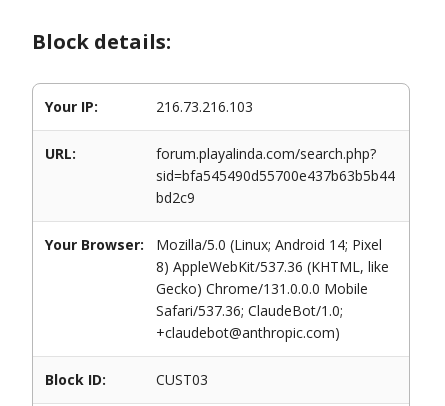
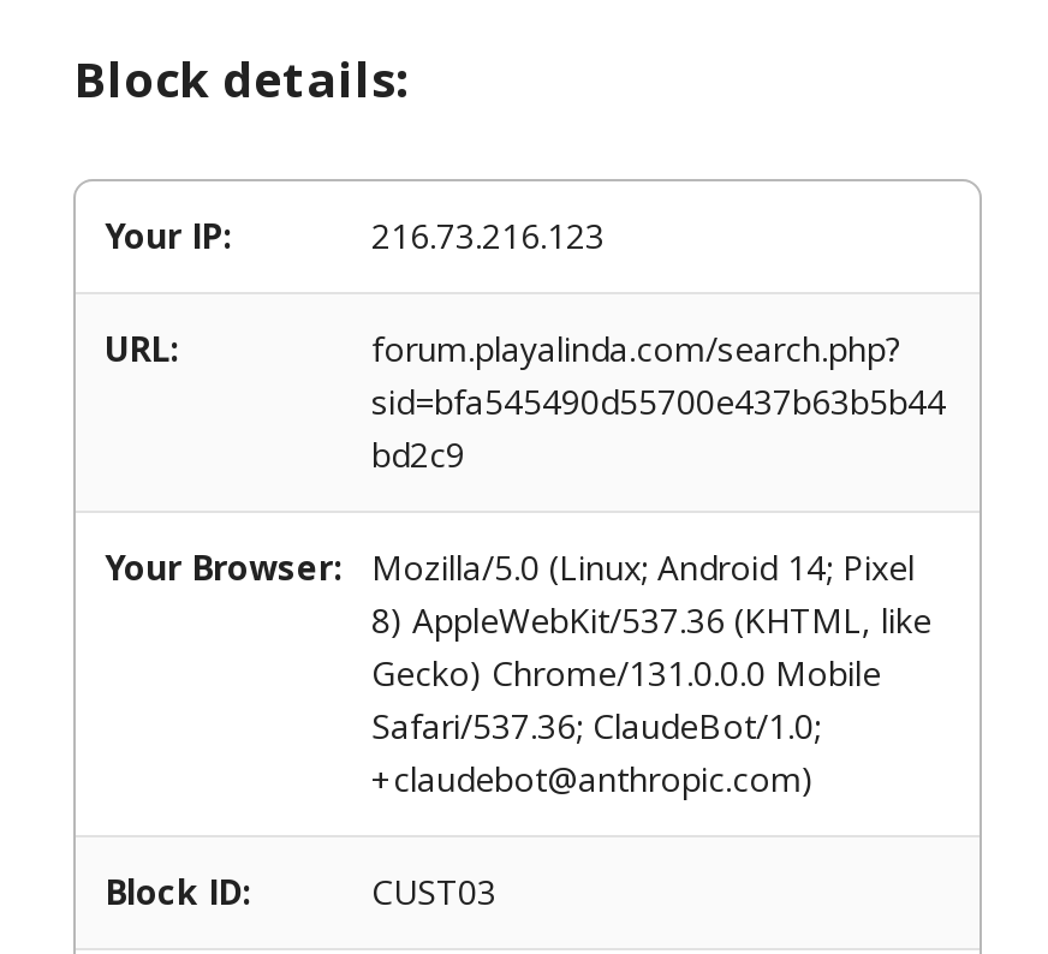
- 216.73.216.103
+ 216.73.216.123
